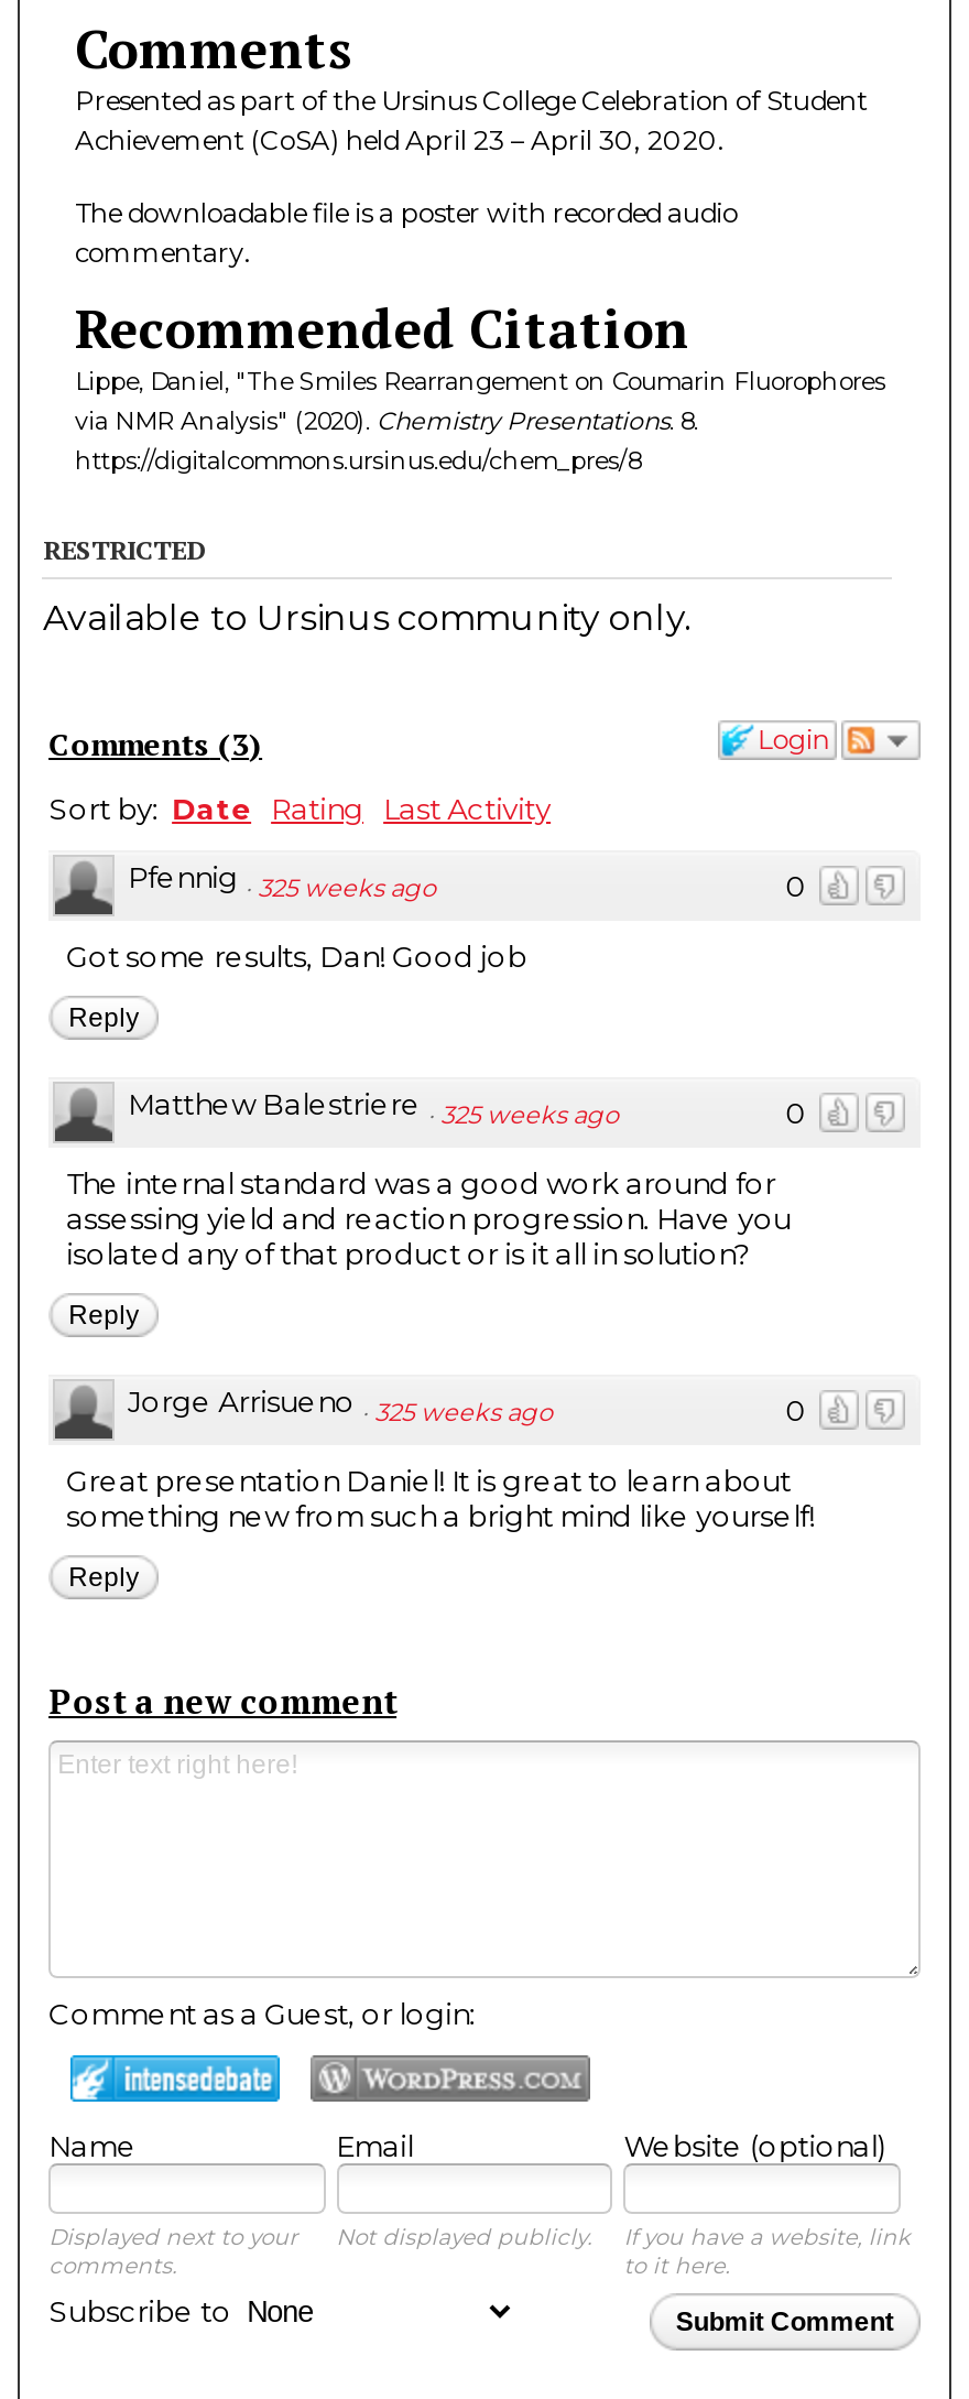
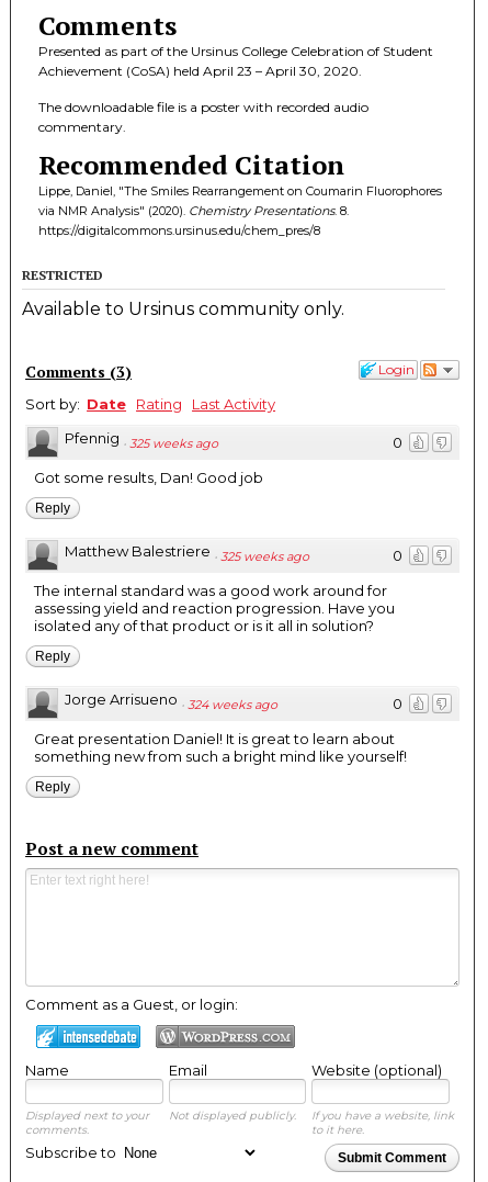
- Jorge Arrisueno · 325 weeks ago
+ Jorge Arrisueno · 324 weeks ago
